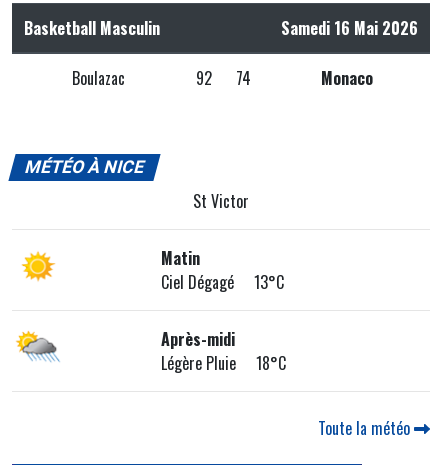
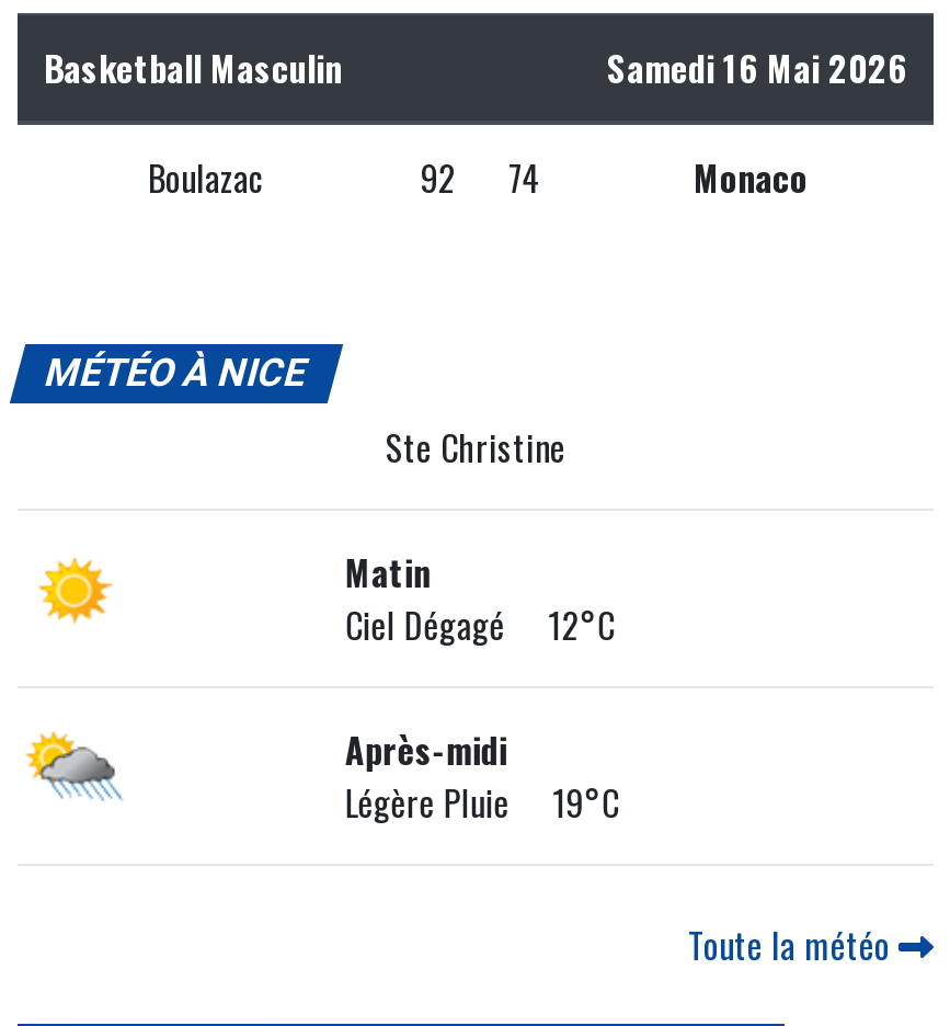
- St Victor
+ Ste Christine

- Ciel Dégagé 13°C
+ Ciel Dégagé 12°C

- Légère Pluie 18°C
+ Légère Pluie 19°C
